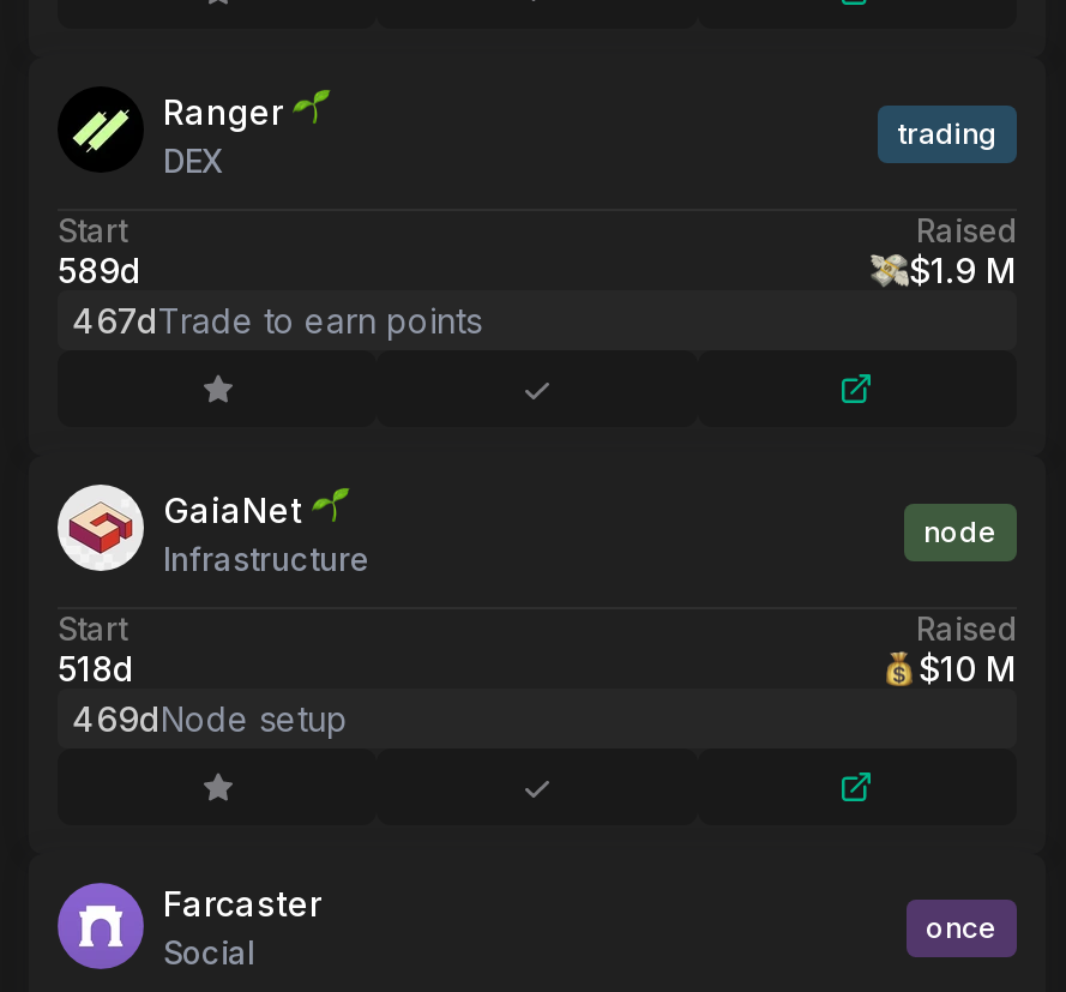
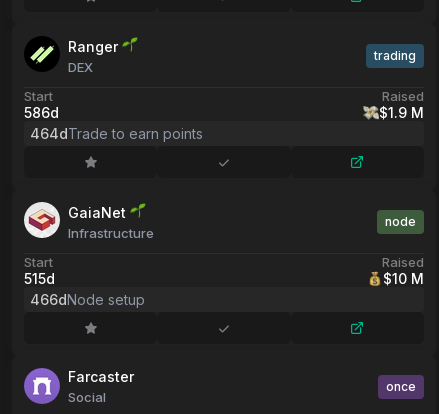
- 589d
+ 586d

- 467dTrade to earn points
+ 464dTrade to earn points

- 518d
+ 515d

- 469dNode setup
+ 466dNode setup
